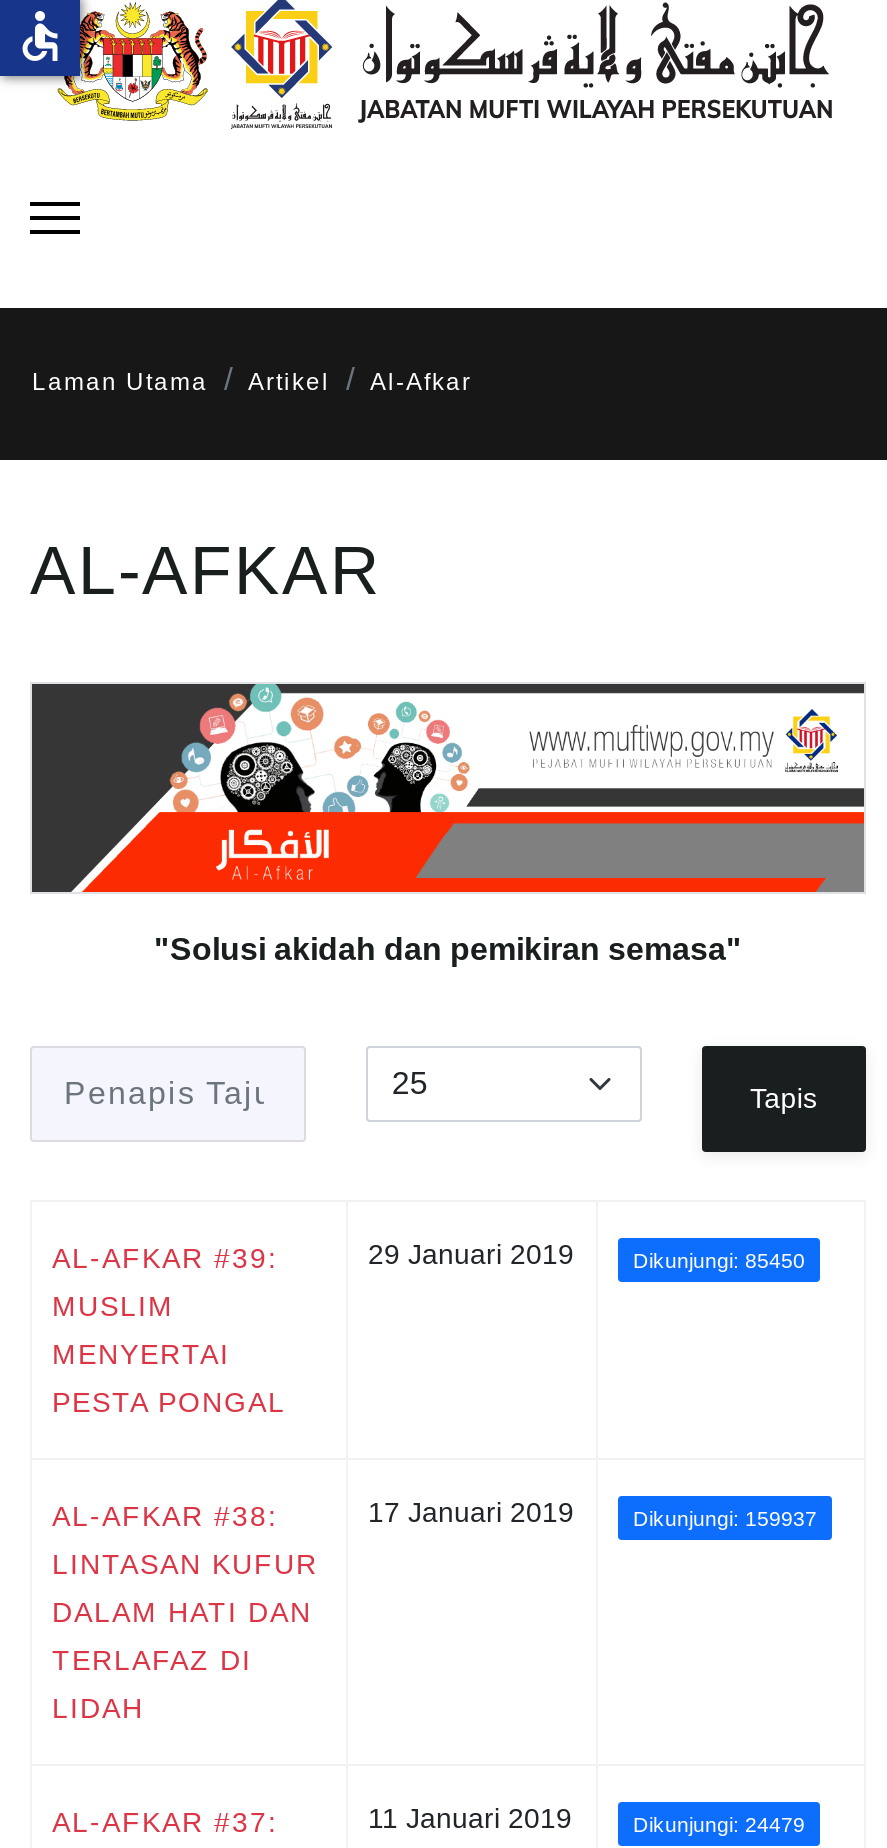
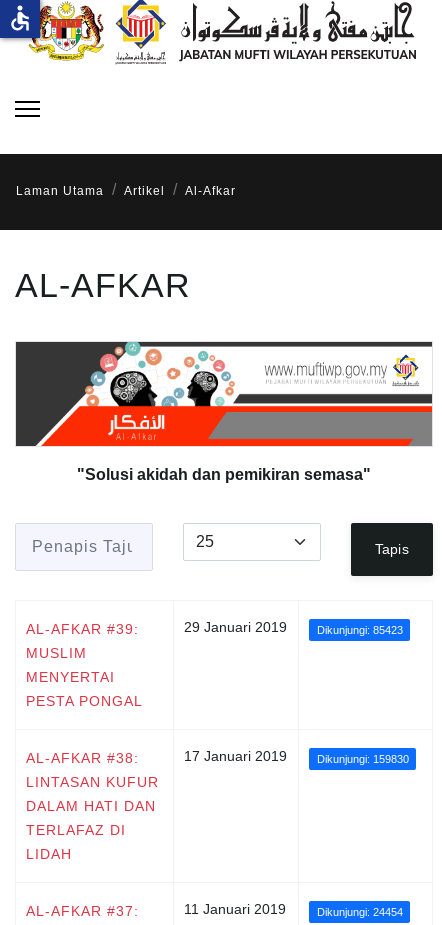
- Dikunjungi: 85450
+ Dikunjungi: 85423

- Dikunjungi: 159937
+ Dikunjungi: 159830

- Dikunjungi: 24479
+ Dikunjungi: 24454
